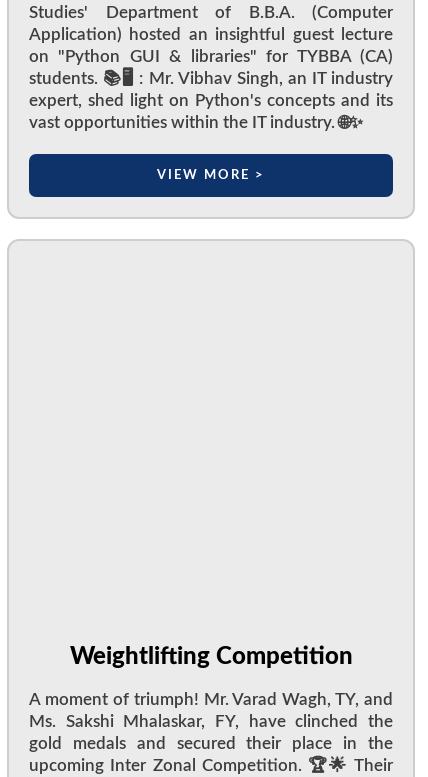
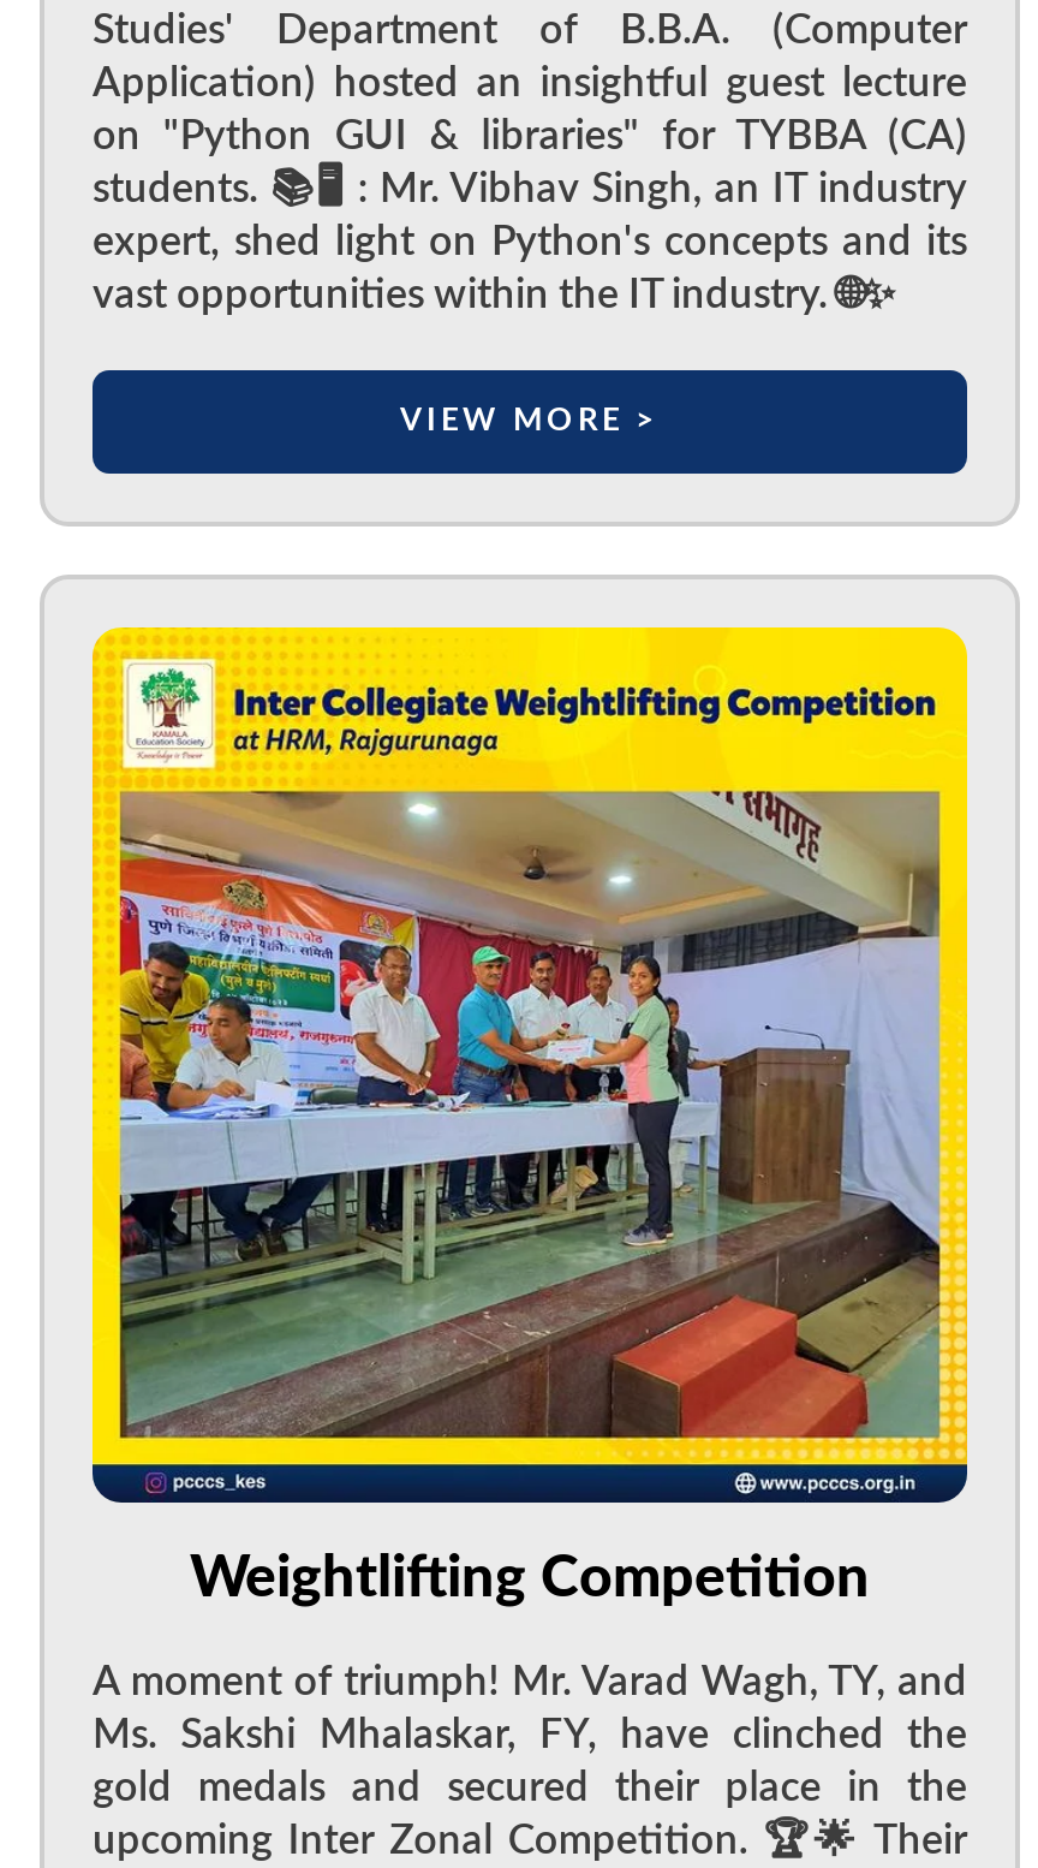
+ [image]
